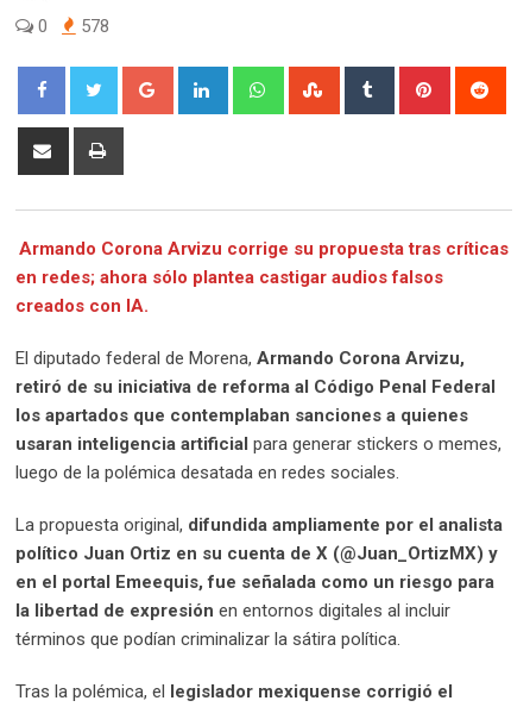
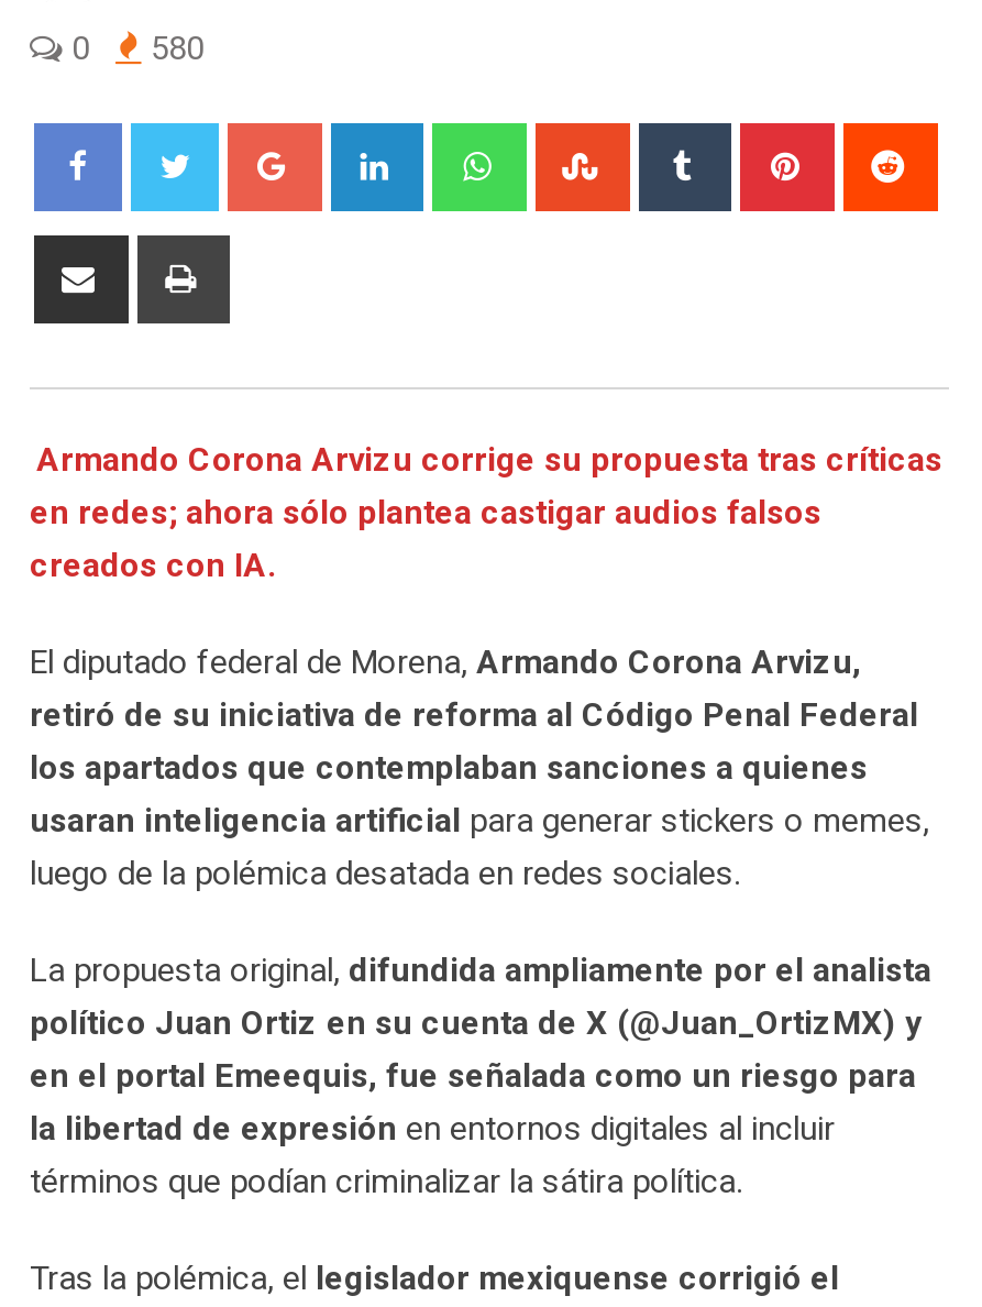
- 0 578
+ 0 580
